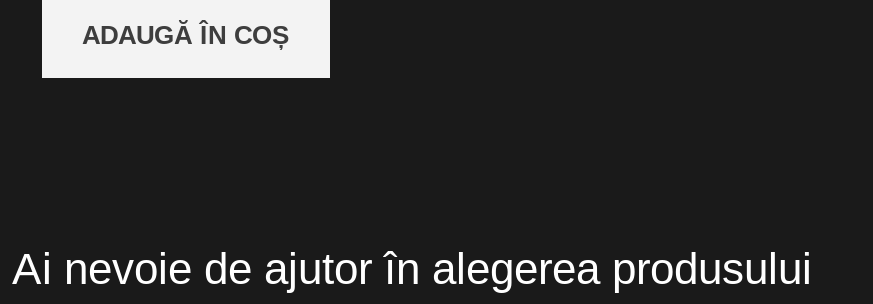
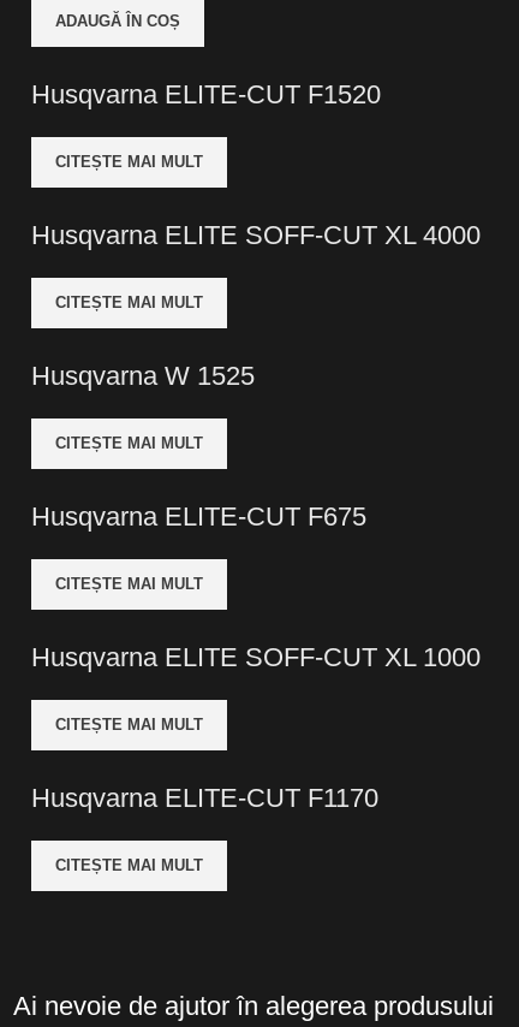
+ Husqvarna ELITE-CUT F1520
+ CITEȘTE MAI MULT
+ Husqvarna ELITE SOFF-CUT XL 4000
+ CITEȘTE MAI MULT
+ Husqvarna W 1525
+ CITEȘTE MAI MULT
+ Husqvarna ELITE-CUT F675
+ CITEȘTE MAI MULT
+ Husqvarna ELITE SOFF-CUT XL 1000
+ CITEȘTE MAI MULT
+ Husqvarna ELITE-CUT F1170
+ CITEȘTE MAI MULT
